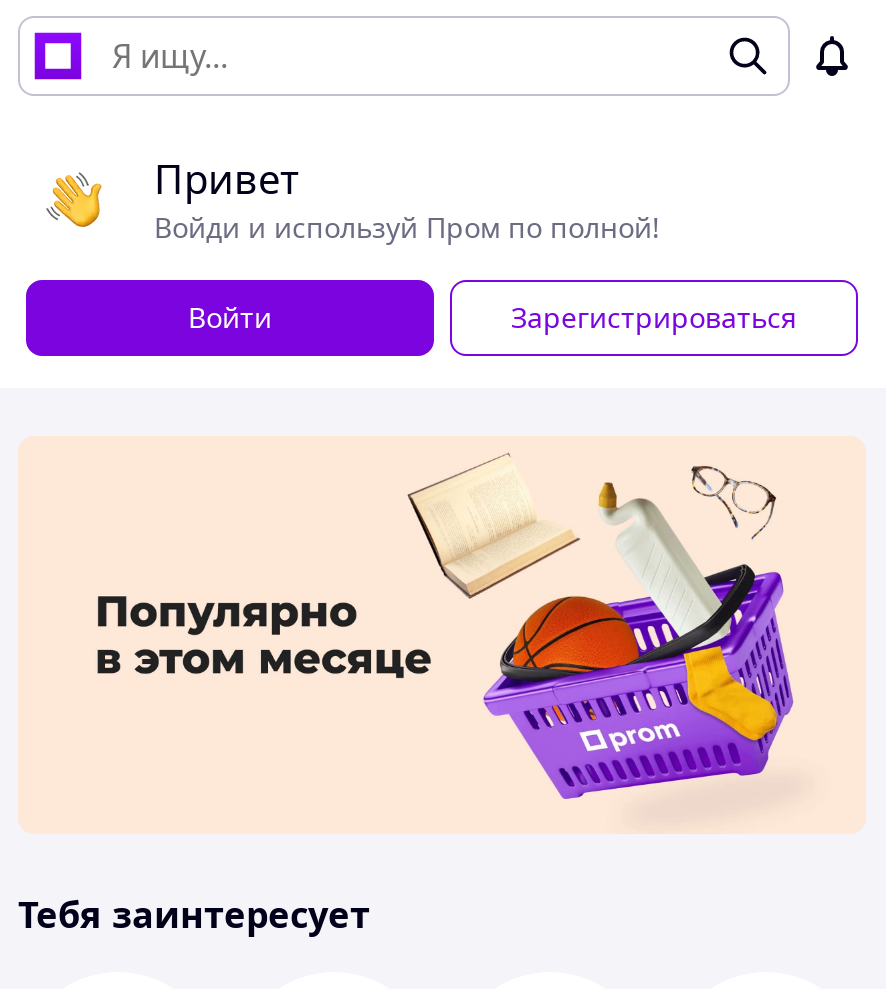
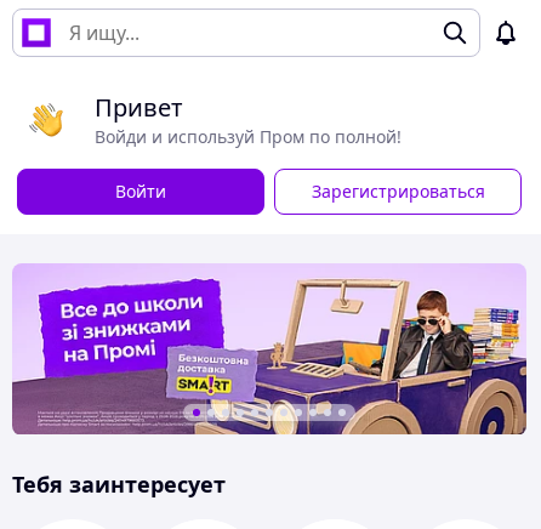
- [image]
+ [image]
